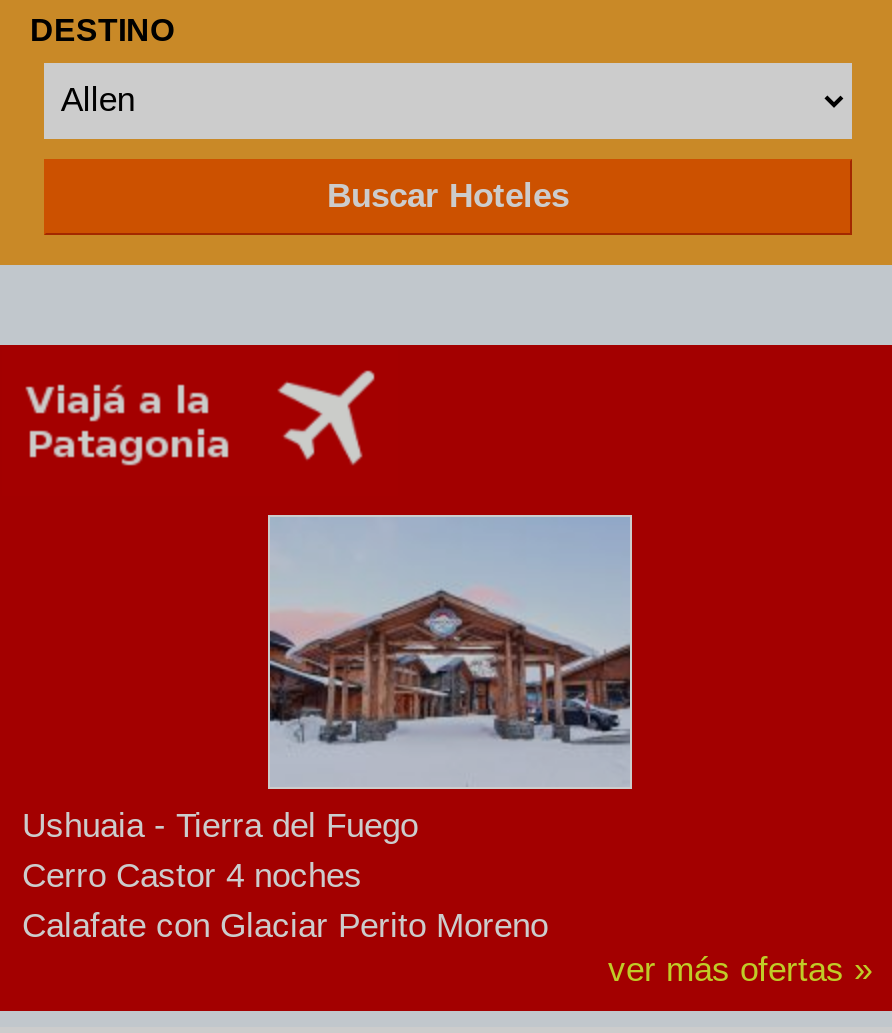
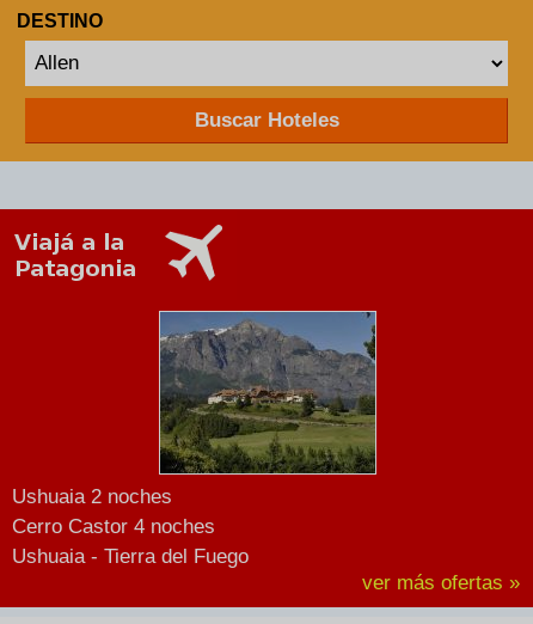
+ Ushuaia 2 noches

- [image]
+ [image]

moved down: Ushuaia - Tierra del Fuego

- Calafate con Glaciar Perito Moreno
